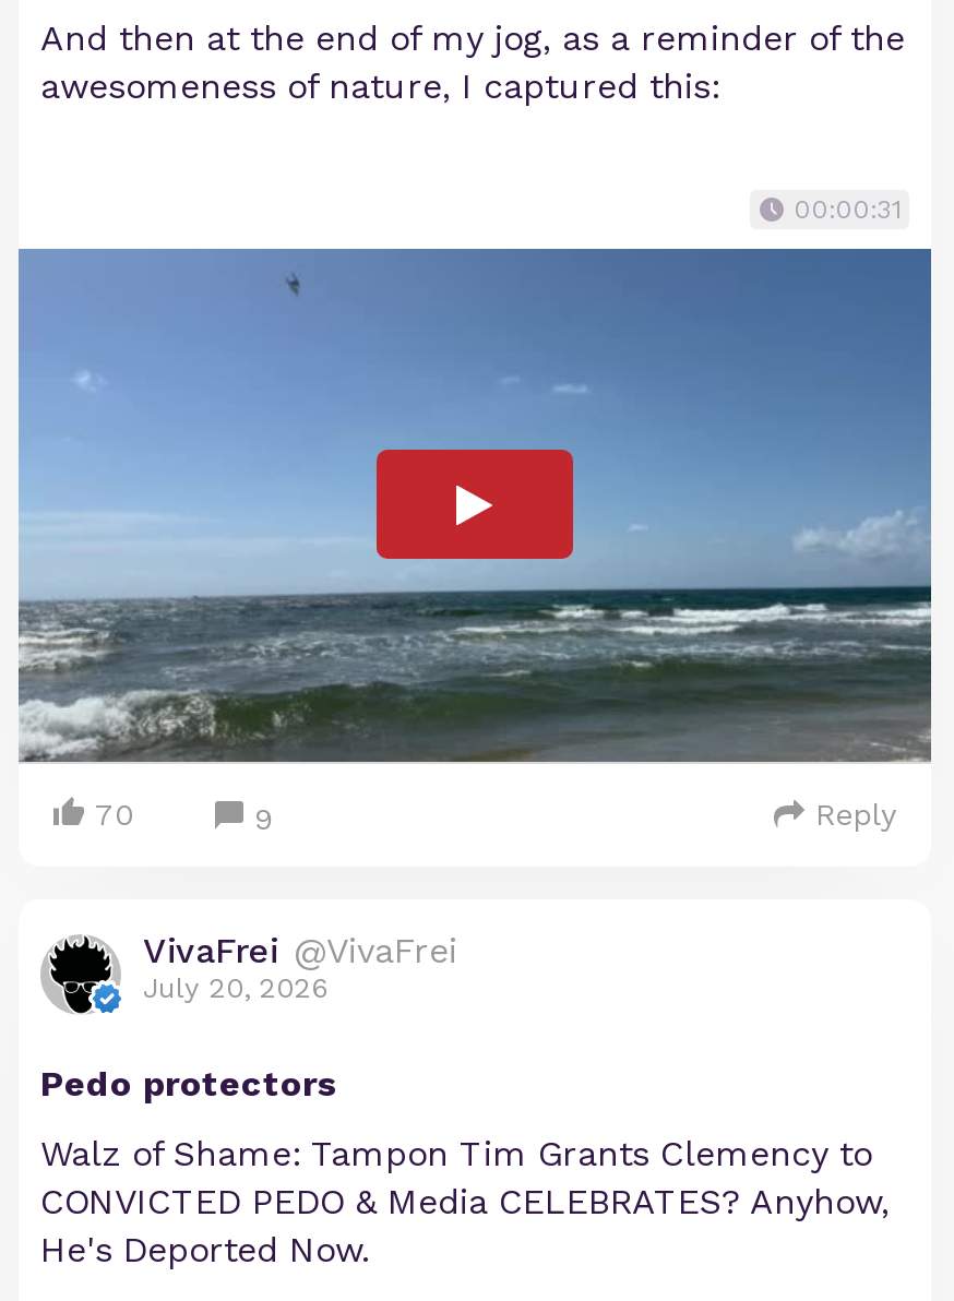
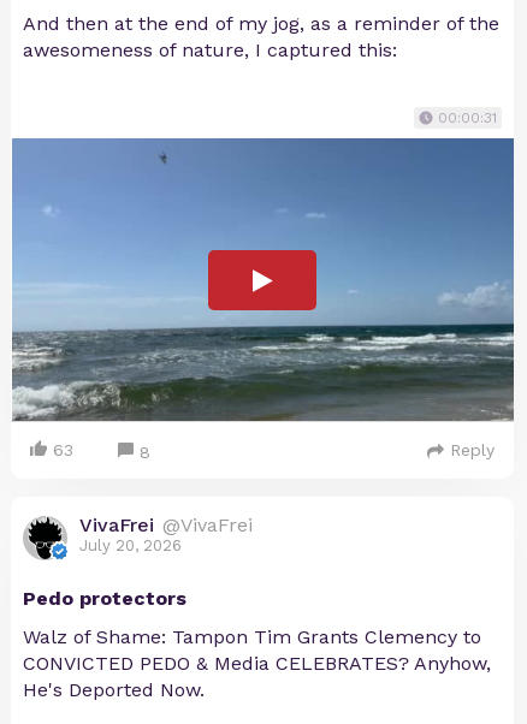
- 70
+ 63

- 9
+ 8
